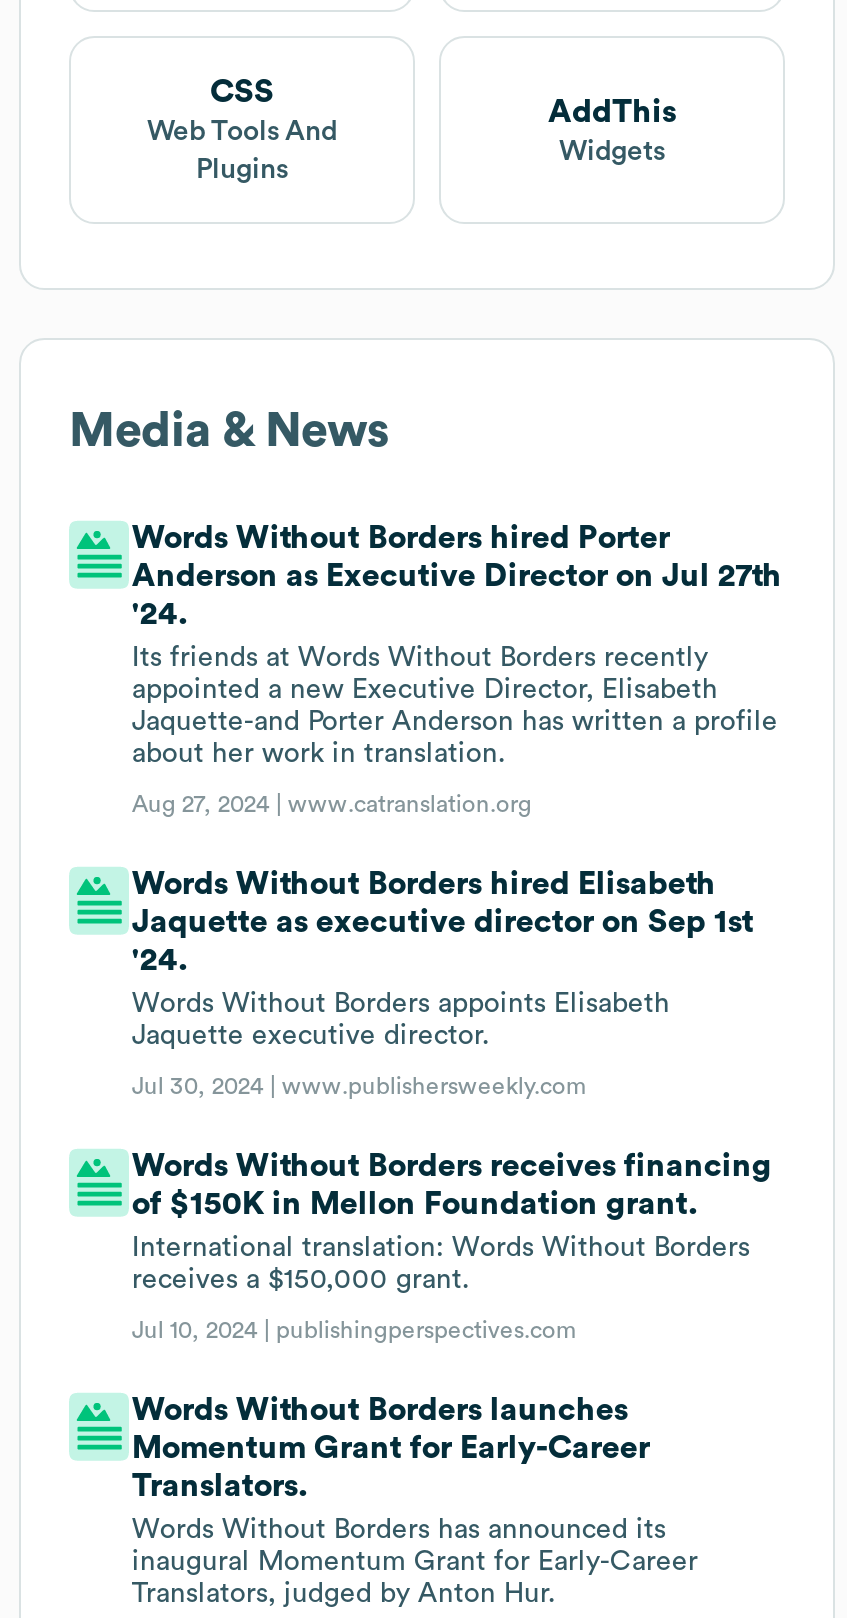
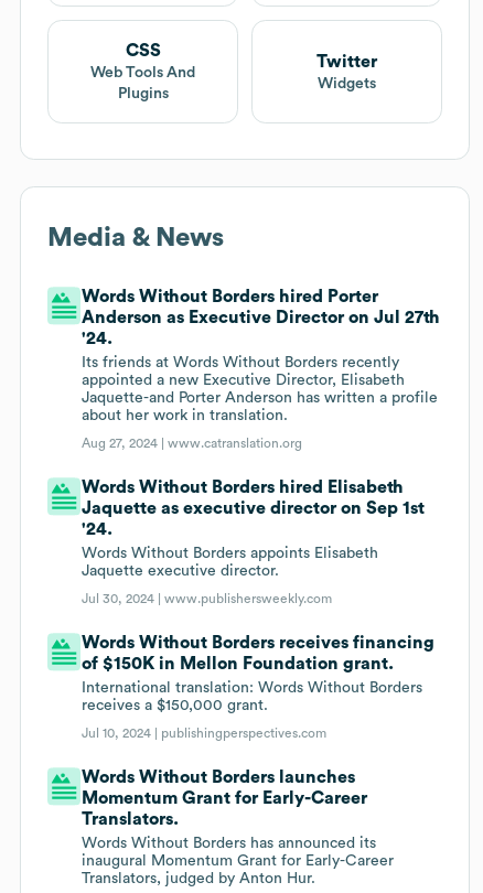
- AddThis
+ Twitter
